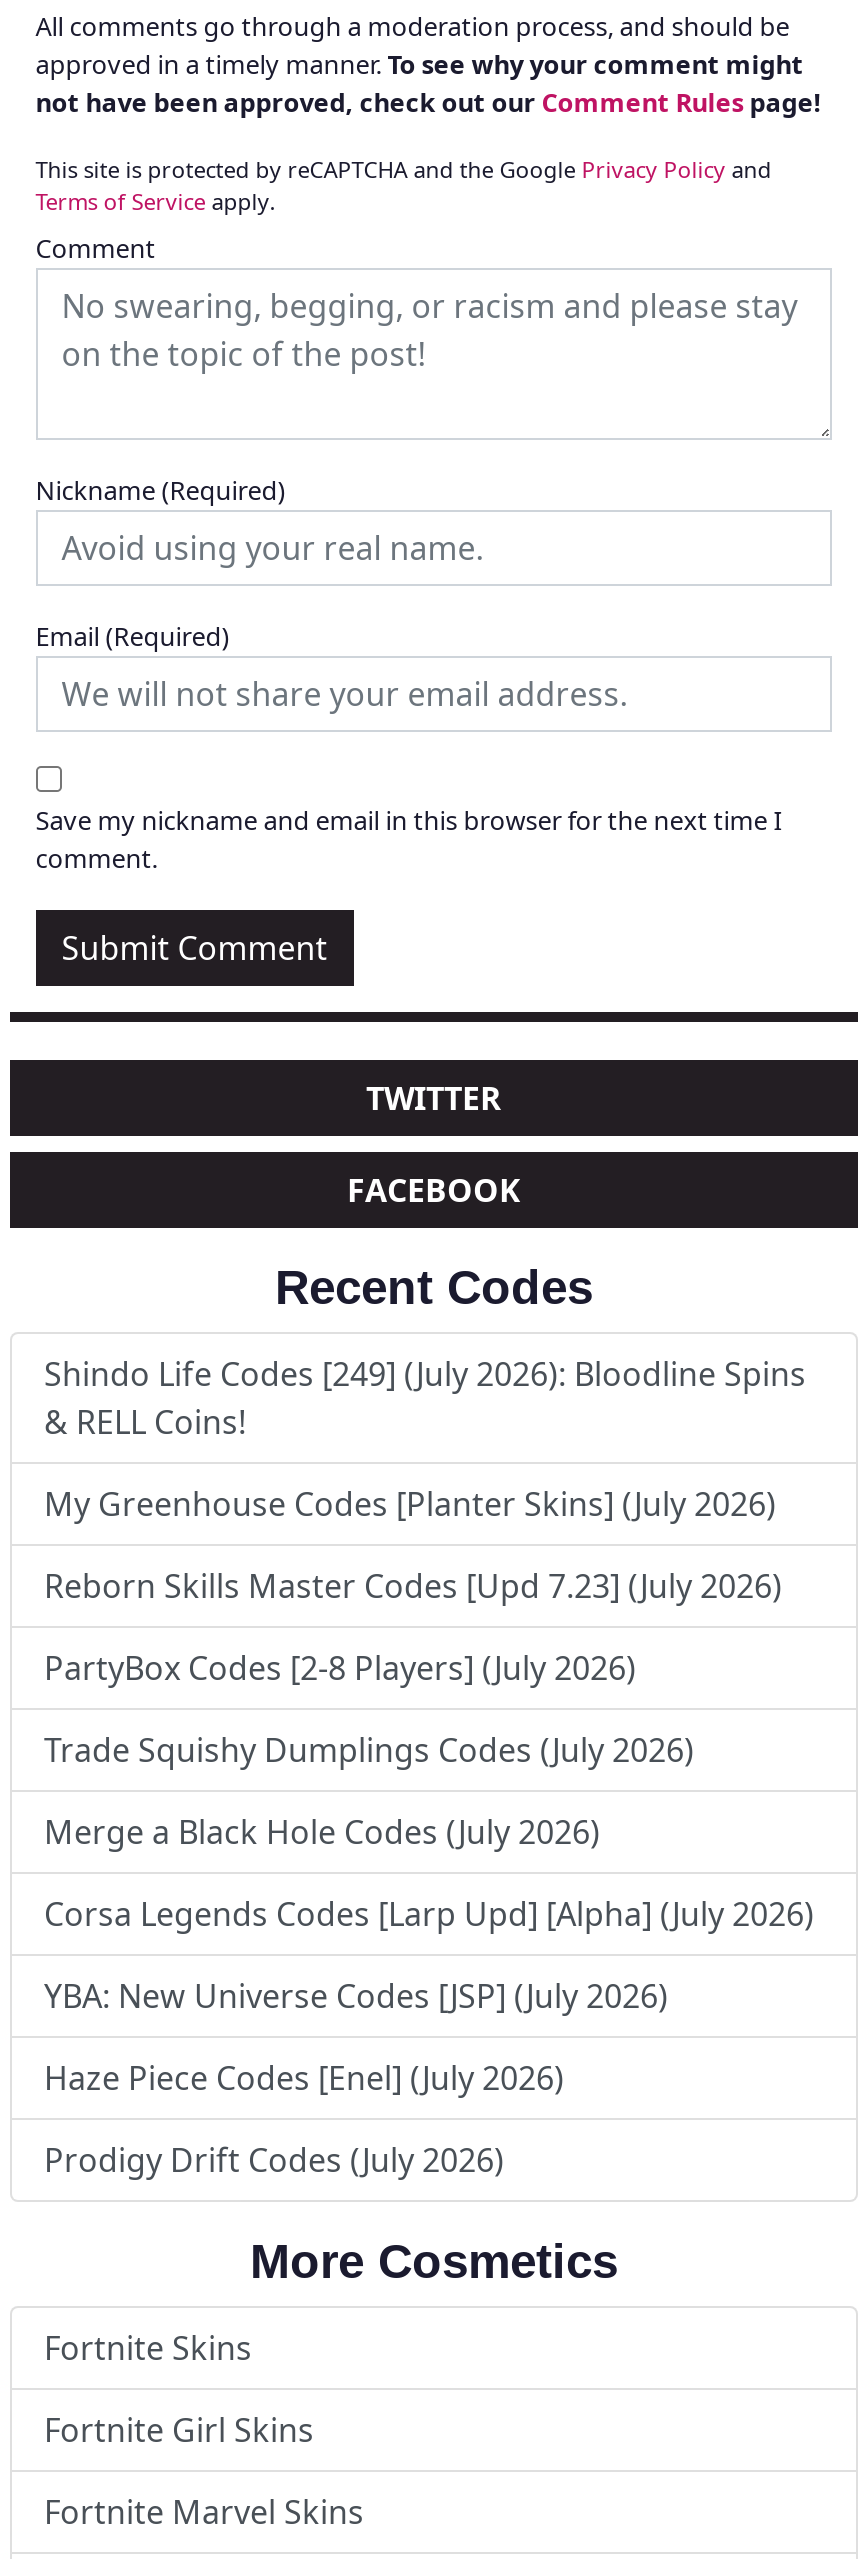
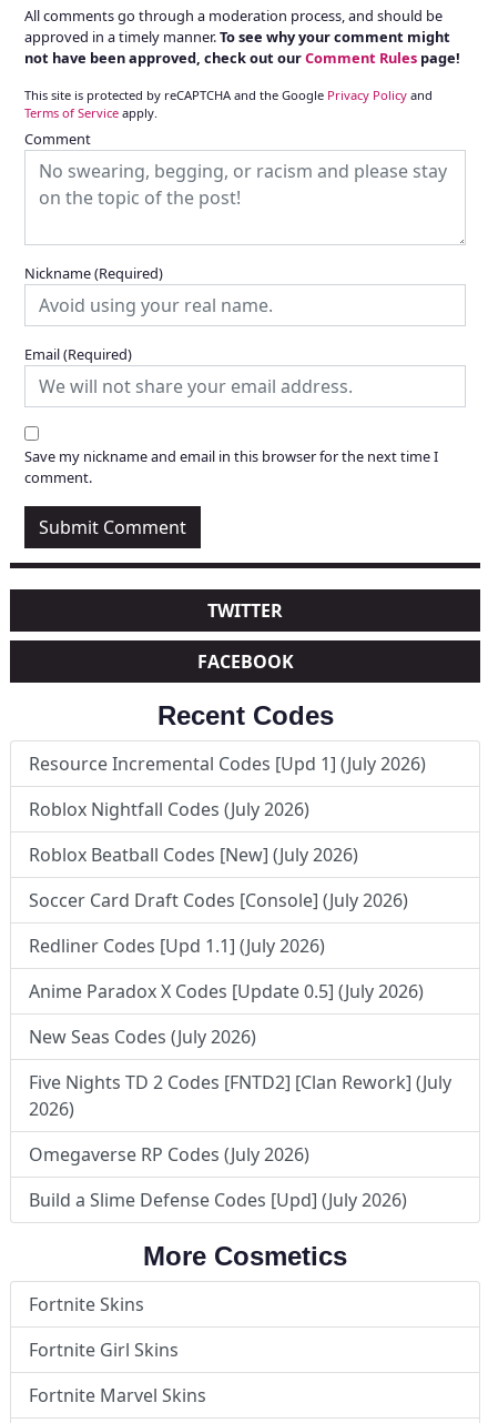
- Shindo Life Codes [249] (July 2026): Bloodline Spins
- & RELL Coins!
+ Resource Incremental Codes [Upd 1] (July 2026)

- My Greenhouse Codes [Planter Skins] (July 2026)
+ Roblox Nightfall Codes (July 2026)

- Reborn Skills Master Codes [Upd 7.23] (July 2026)
+ Roblox Beatball Codes [New] (July 2026)

- PartyBox Codes [2-8 Players] (July 2026)
+ Soccer Card Draft Codes [Console] (July 2026)

- Trade Squishy Dumplings Codes (July 2026)
+ Redliner Codes [Upd 1.1] (July 2026)

- Merge a Black Hole Codes (July 2026)
+ Anime Paradox X Codes [Update 0.5] (July 2026)

- Corsa Legends Codes [Larp Upd] [Alpha] (July 2026)
+ New Seas Codes (July 2026)

- YBA: New Universe Codes [JSP] (July 2026)
+ Five Nights TD 2 Codes [FNTD2] [Clan Rework] (July
+ 2026)

- Haze Piece Codes [Enel] (July 2026)
+ Omegaverse RP Codes (July 2026)

- Prodigy Drift Codes (July 2026)
+ Build a Slime Defense Codes [Upd] (July 2026)
